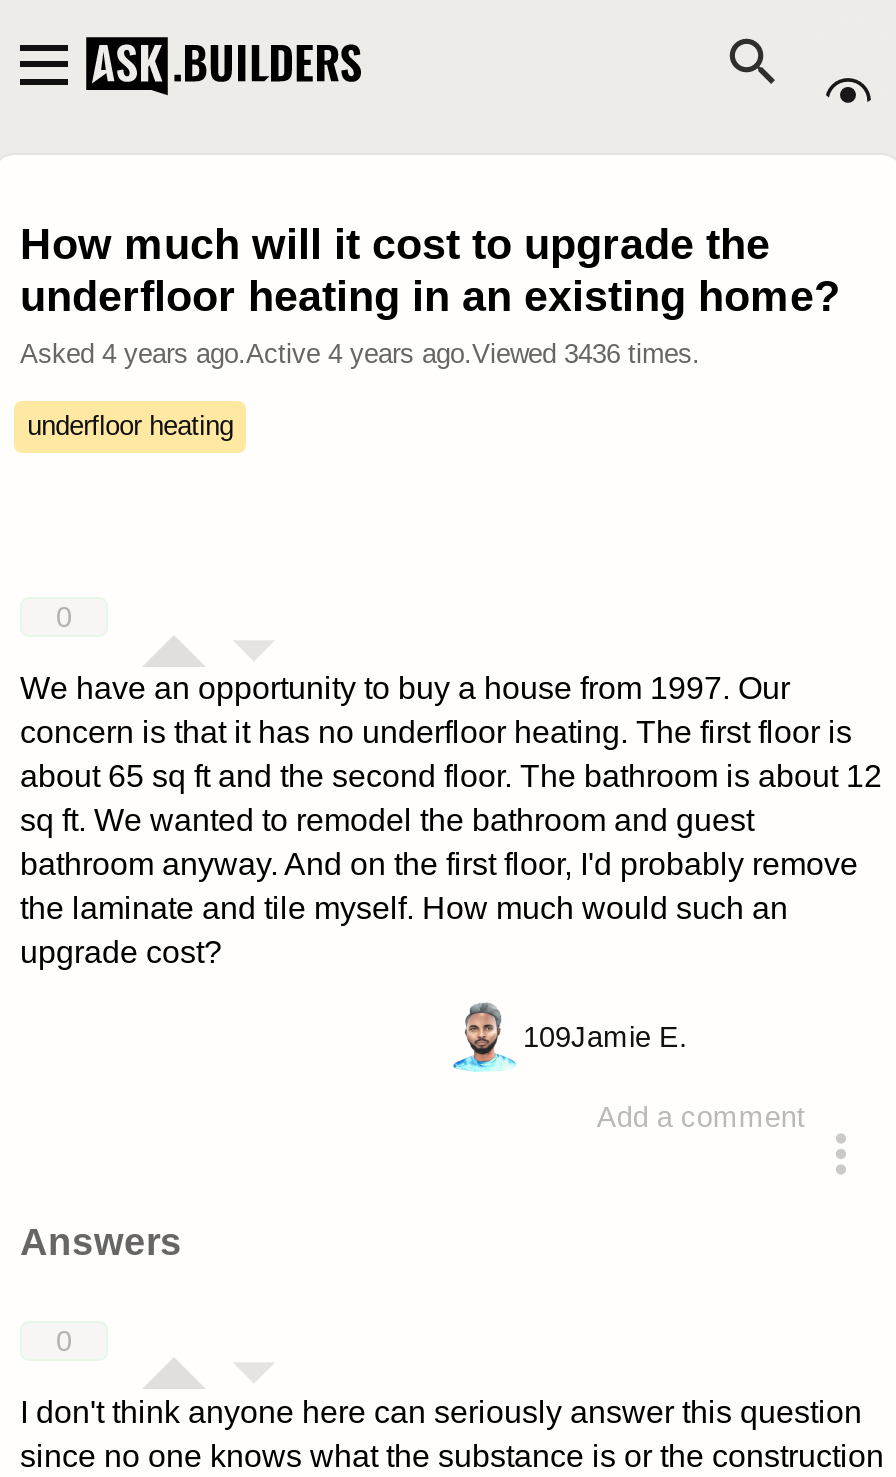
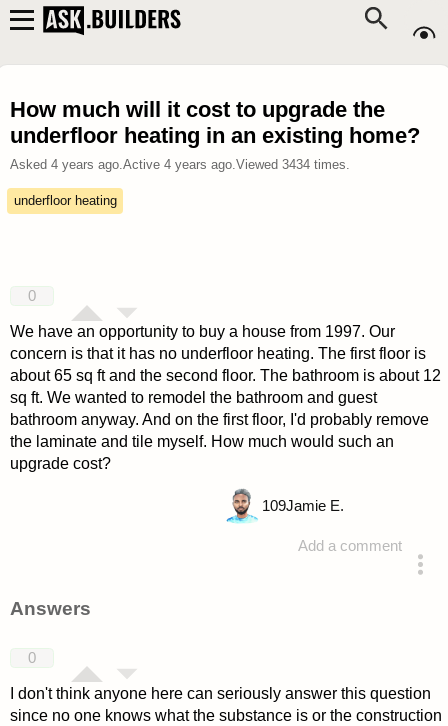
- Asked 4 years ago.Active 4 years ago.Viewed 3436 times.
+ Asked 4 years ago.Active 4 years ago.Viewed 3434 times.
